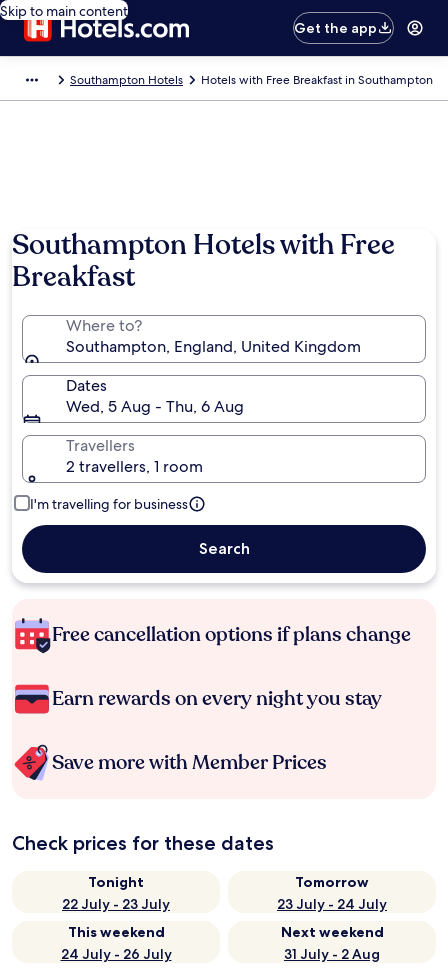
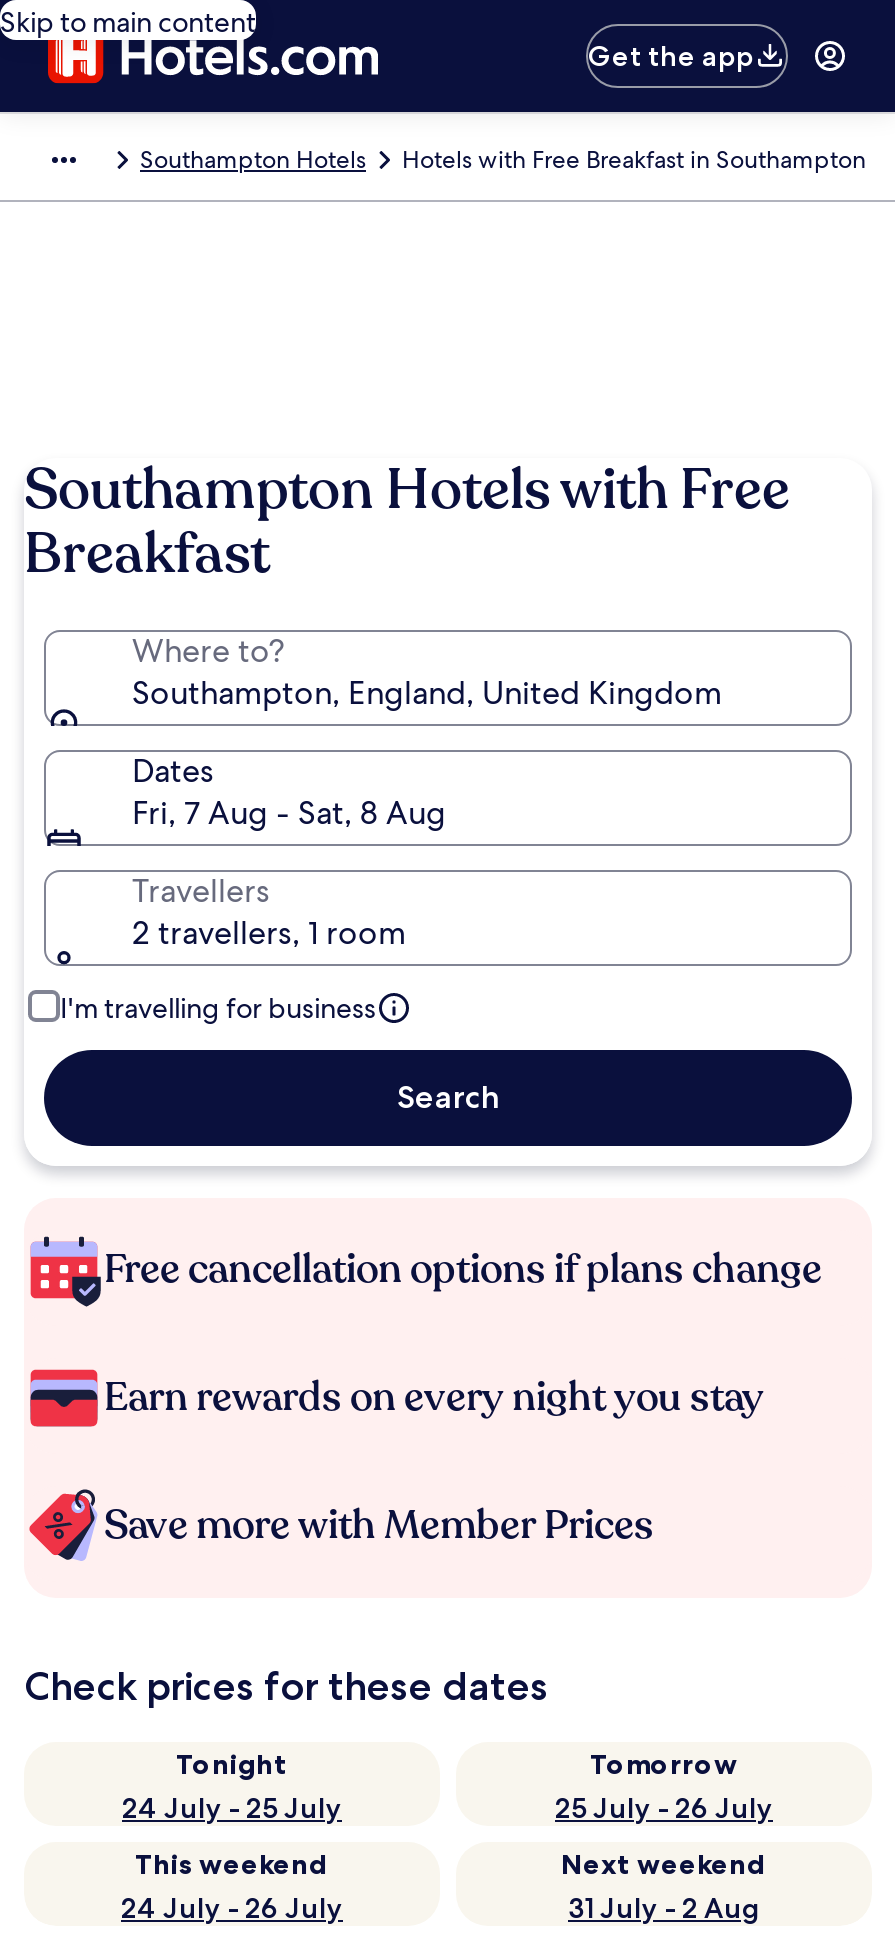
- Wed, 5 Aug - Thu, 6 Aug
+ Fri, 7 Aug - Sat, 8 Aug

- 22 July - 23 July
+ 24 July - 25 July

- 23 July - 24 July
+ 25 July - 26 July
